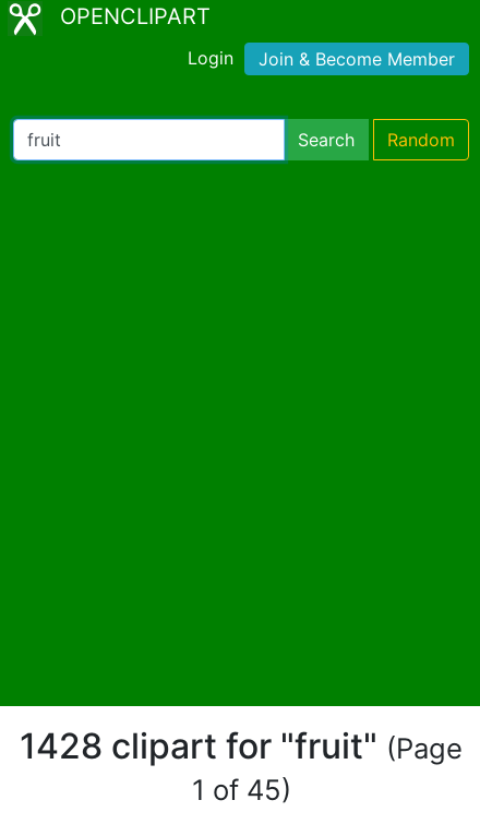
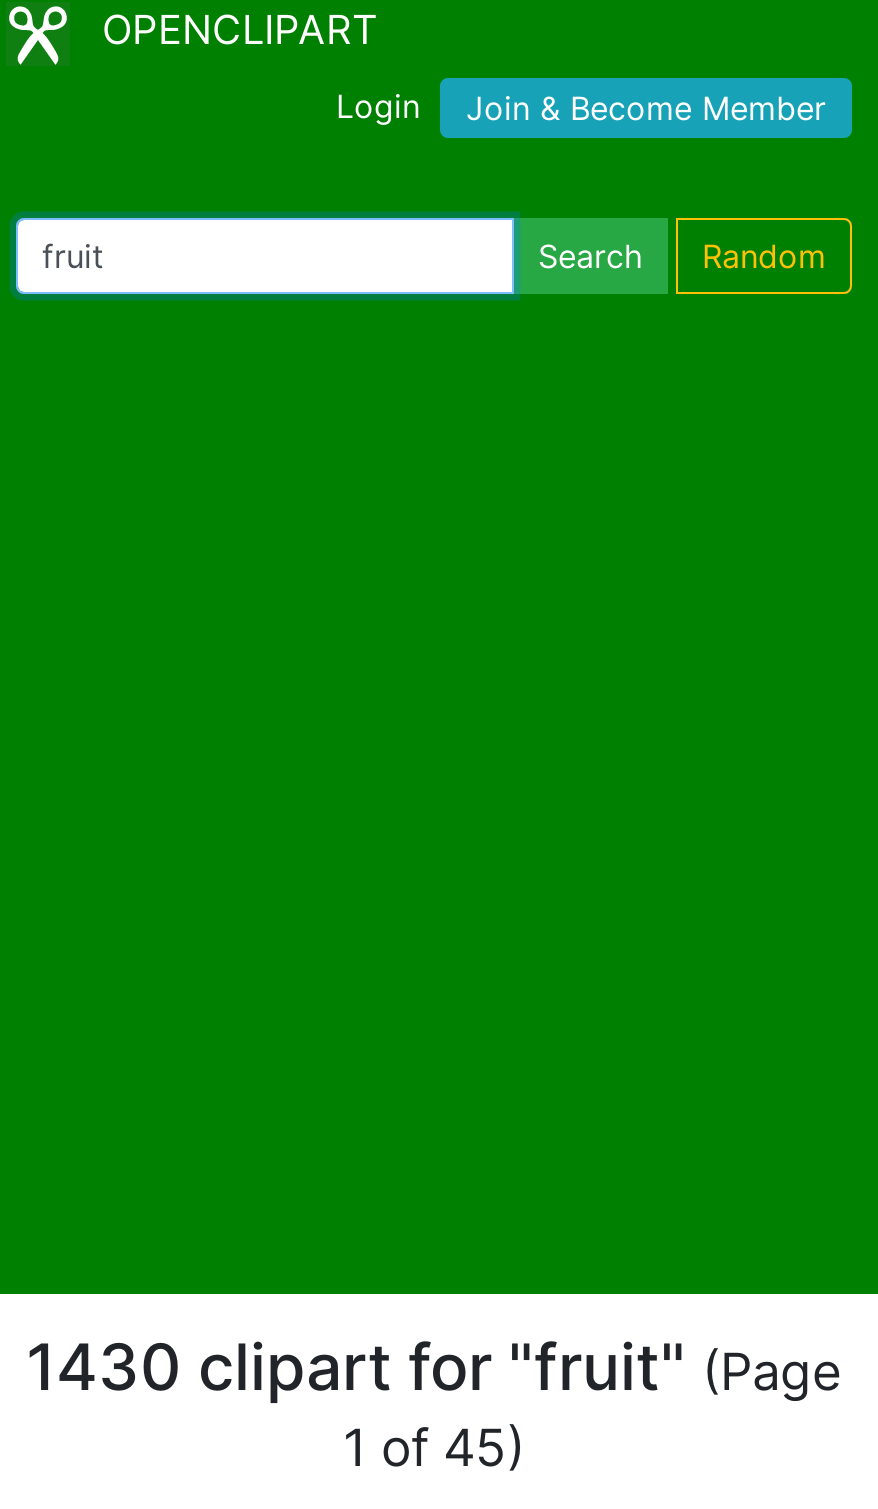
- 1428 clipart for "fruit" (Page
+ 1430 clipart for "fruit" (Page
